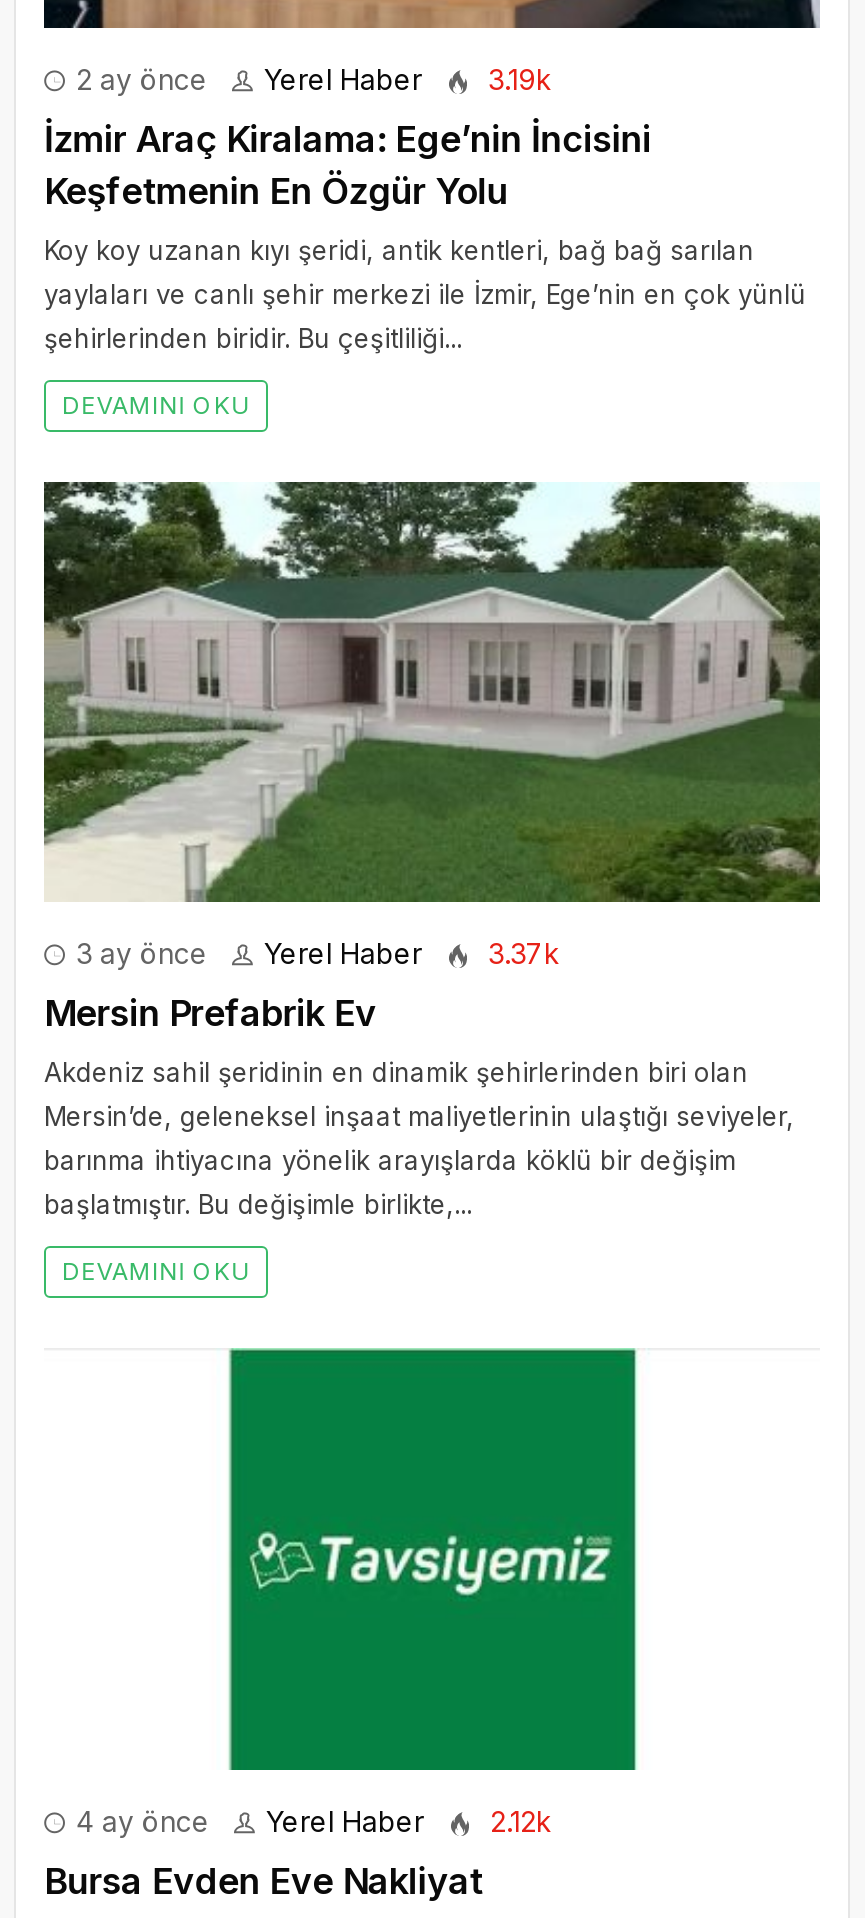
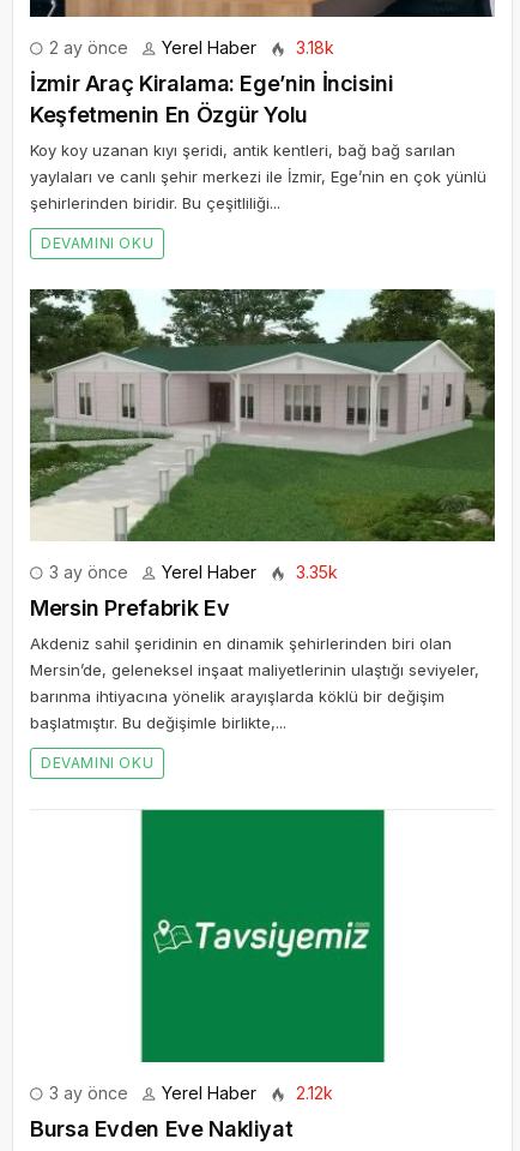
- 2 ay önce Yerel Haber 3.19k
+ 2 ay önce Yerel Haber 3.18k

- 3 ay önce Yerel Haber 3.37k
+ 3 ay önce Yerel Haber 3.35k

- 4 ay önce Yerel Haber 2.12k
+ 3 ay önce Yerel Haber 2.12k
